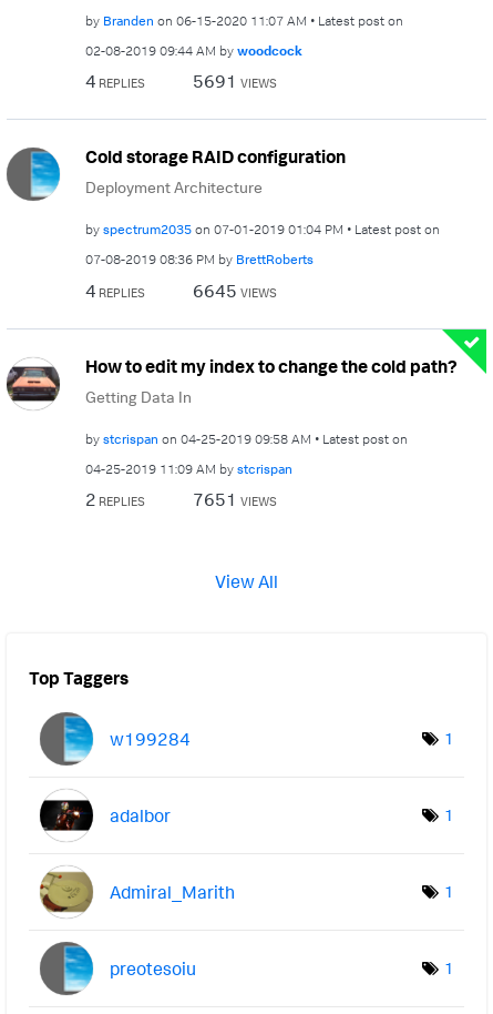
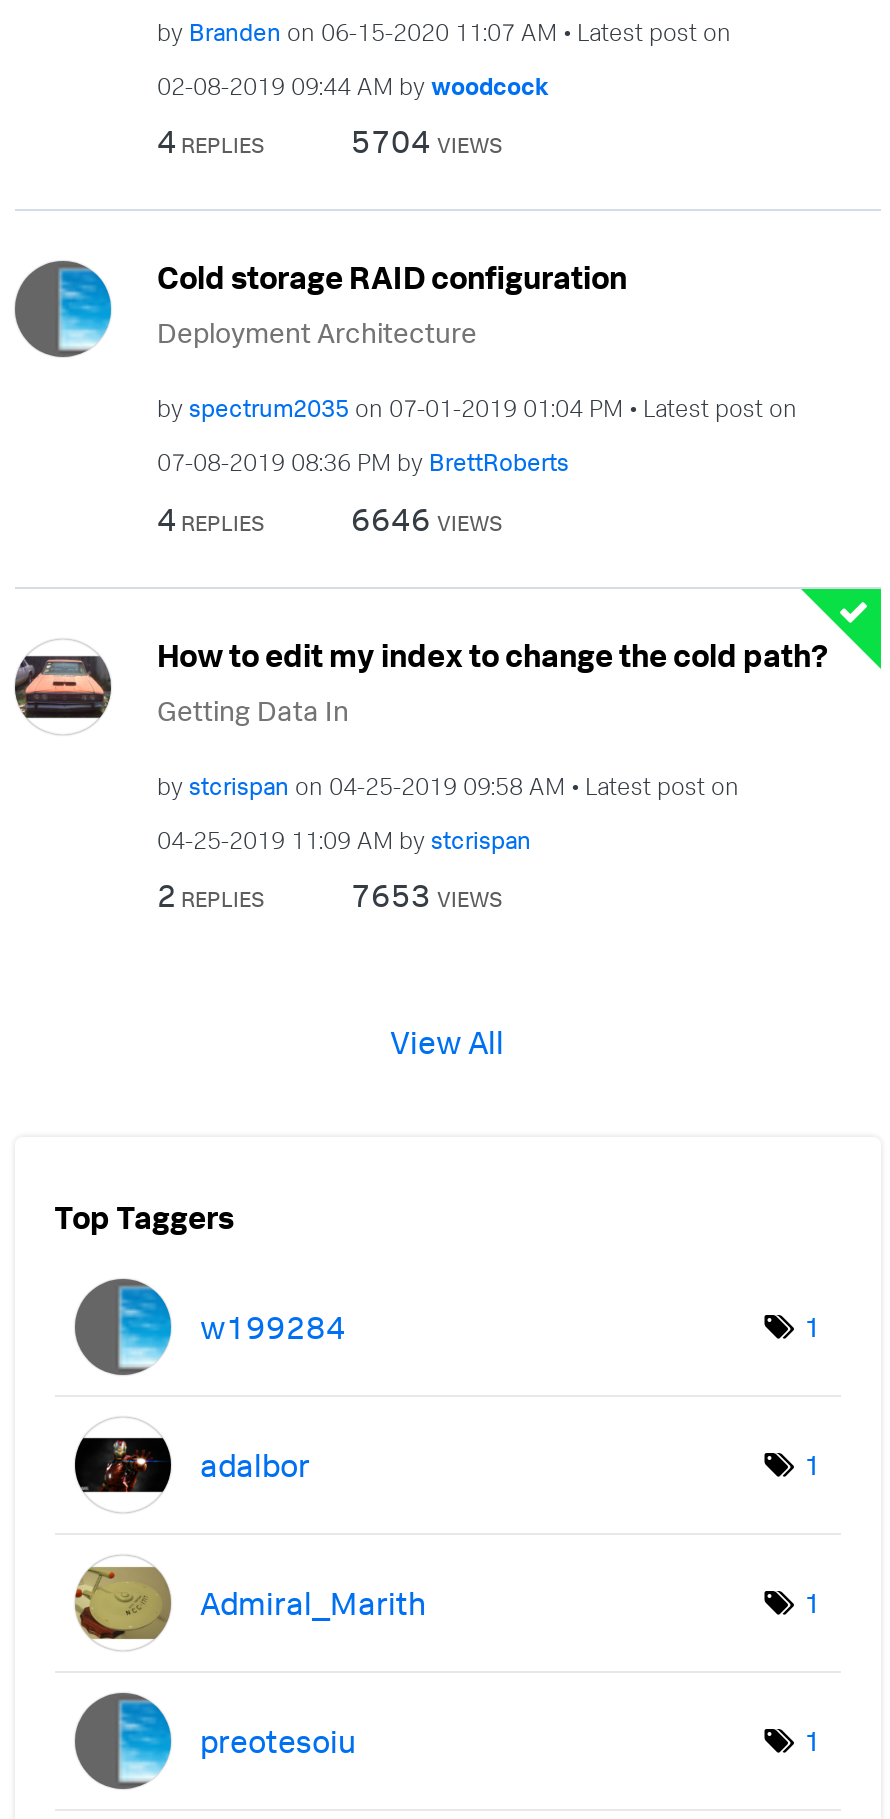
- 5691 VIEWS
+ 5704 VIEWS

- 6645 VIEWS
+ 6646 VIEWS

- 7651 VIEWS
+ 7653 VIEWS
